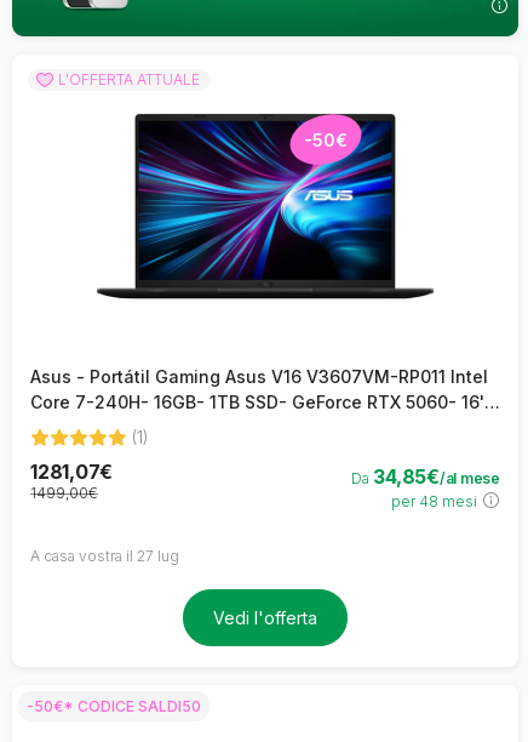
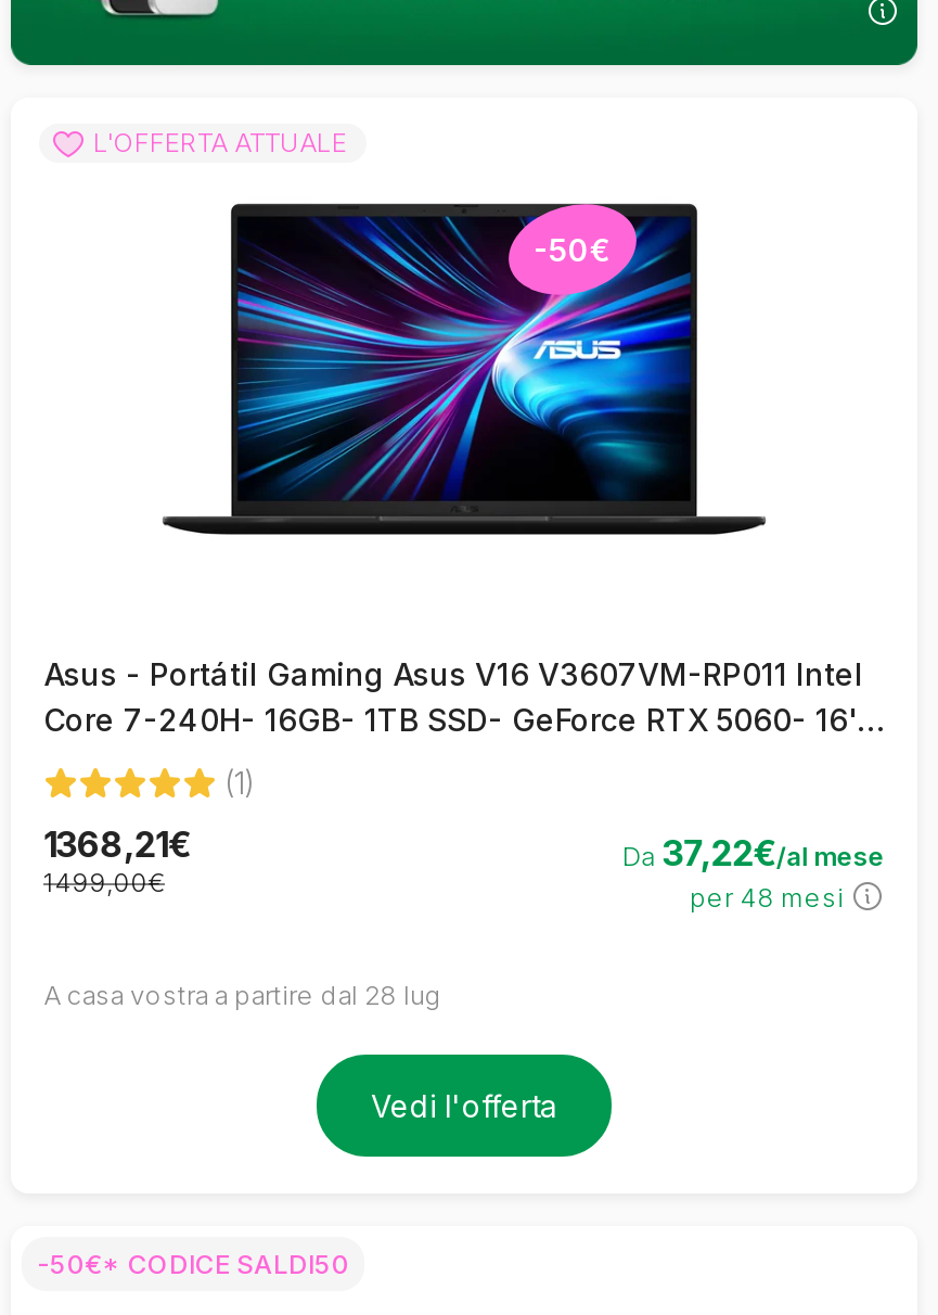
- 1281,07€
+ 1368,21€

- Da 34,85€/al mese
+ Da 37,22€/al mese

- A casa vostra il 27 lug
+ A casa vostra a partire dal 28 lug
